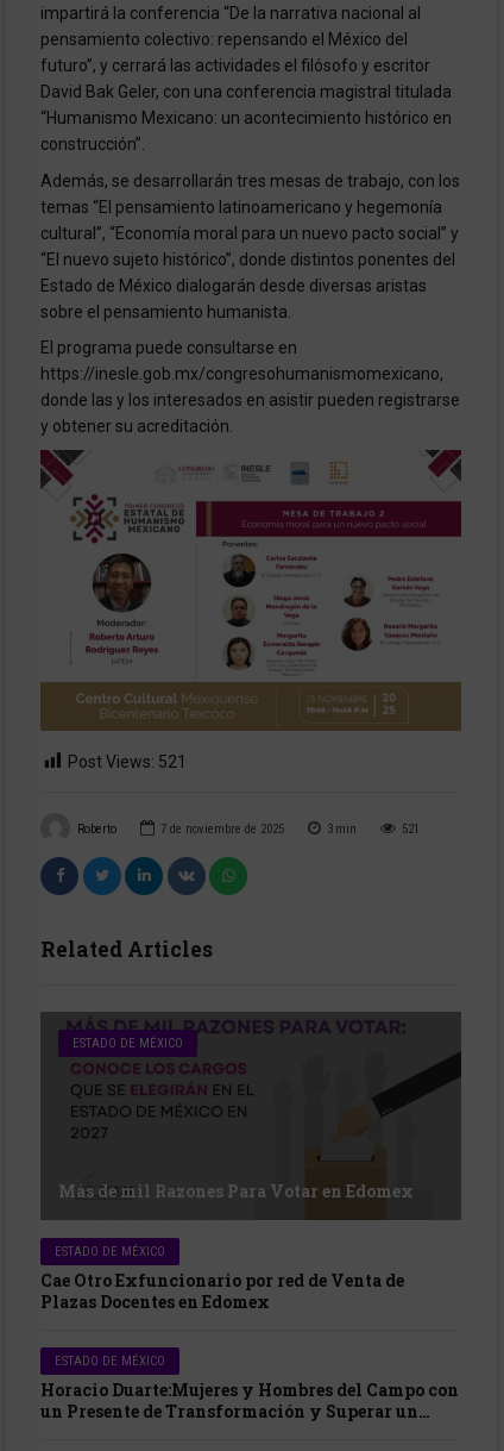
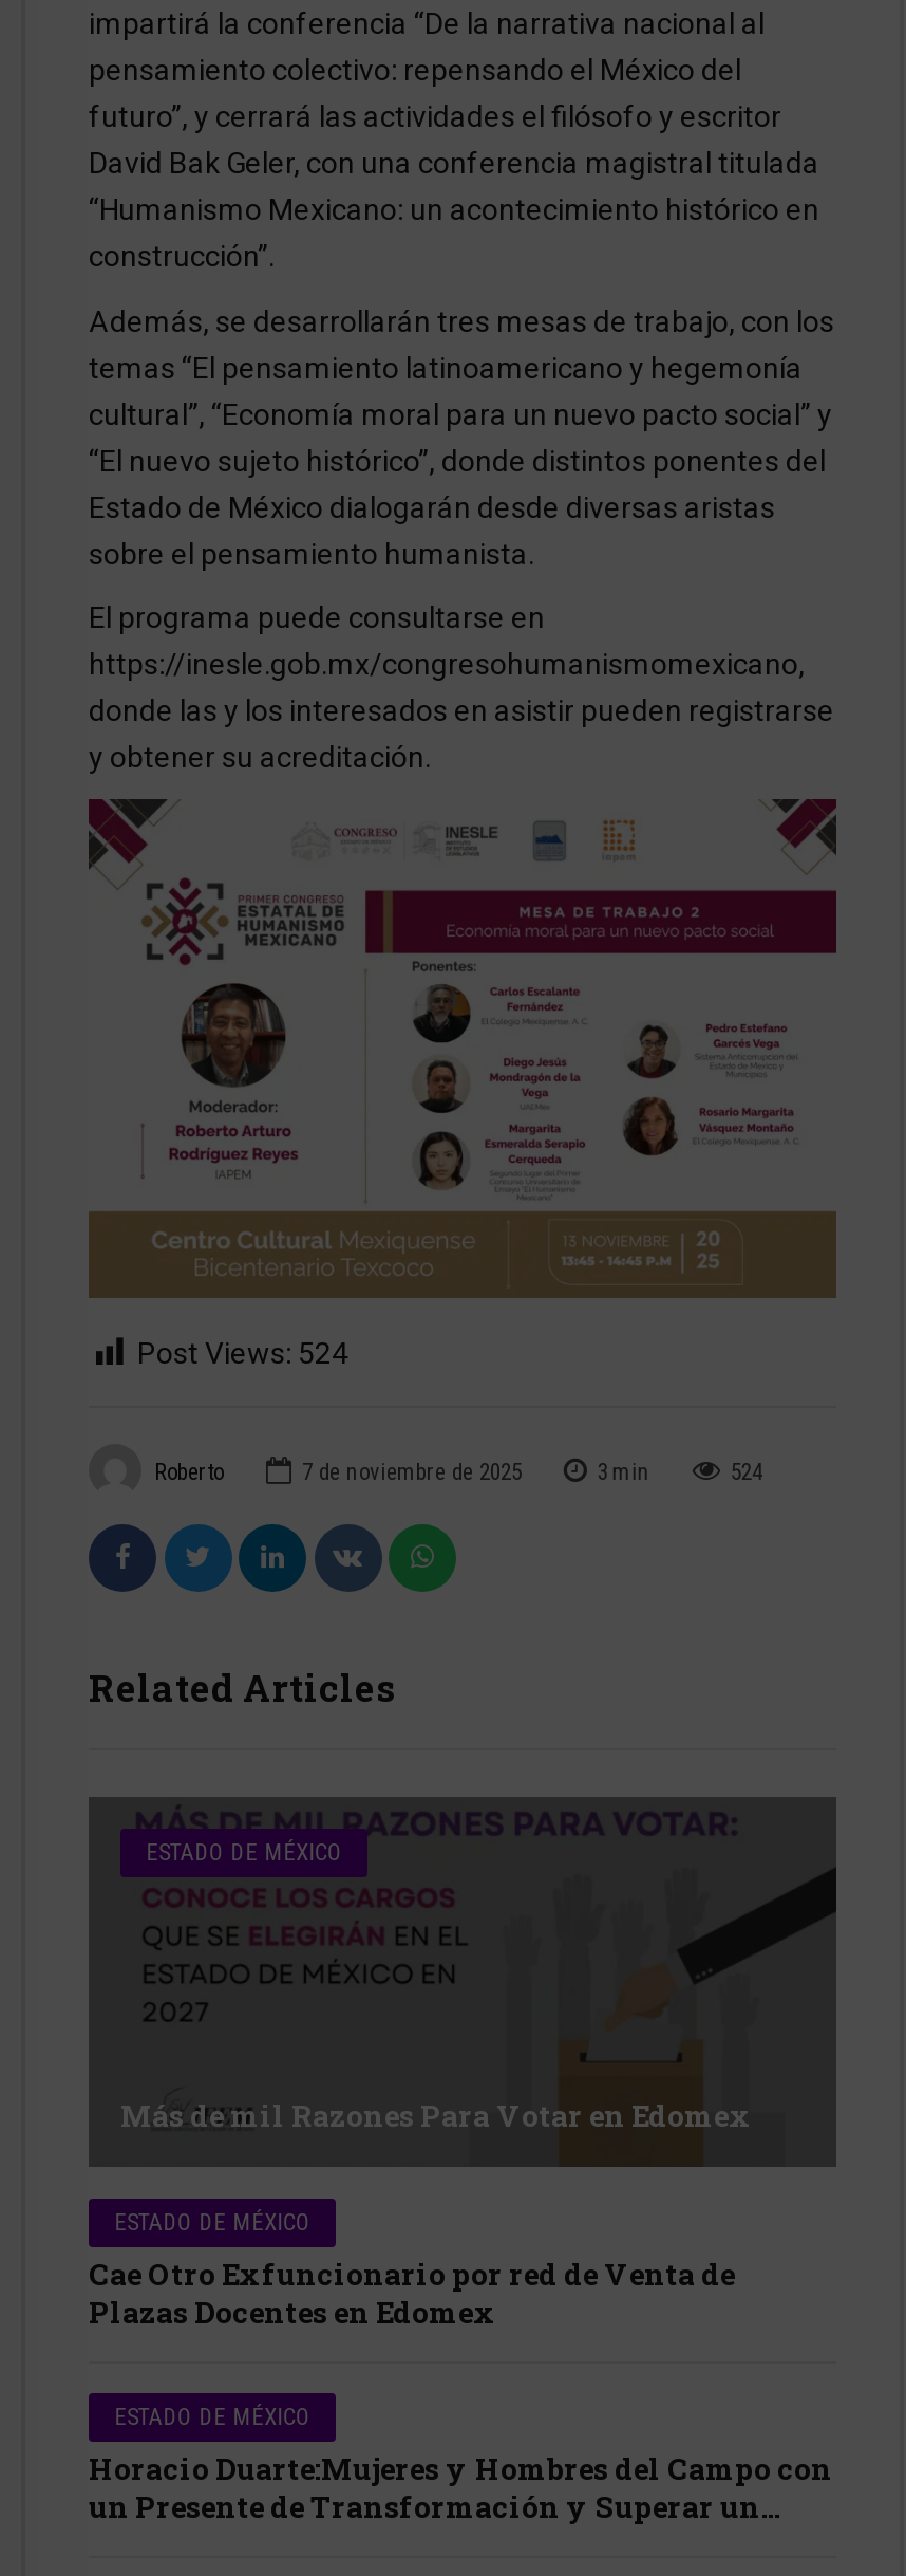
- Post Views: 521
+ Post Views: 524

- 521
+ 524
